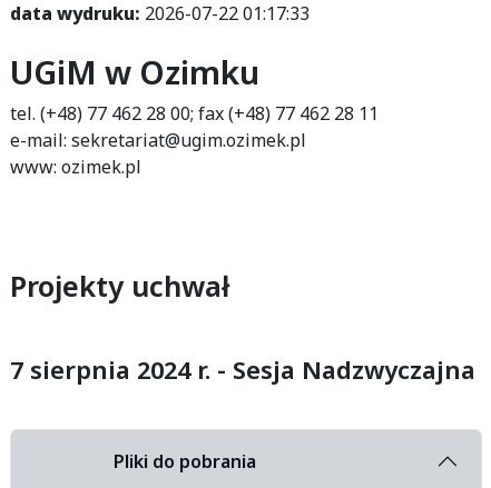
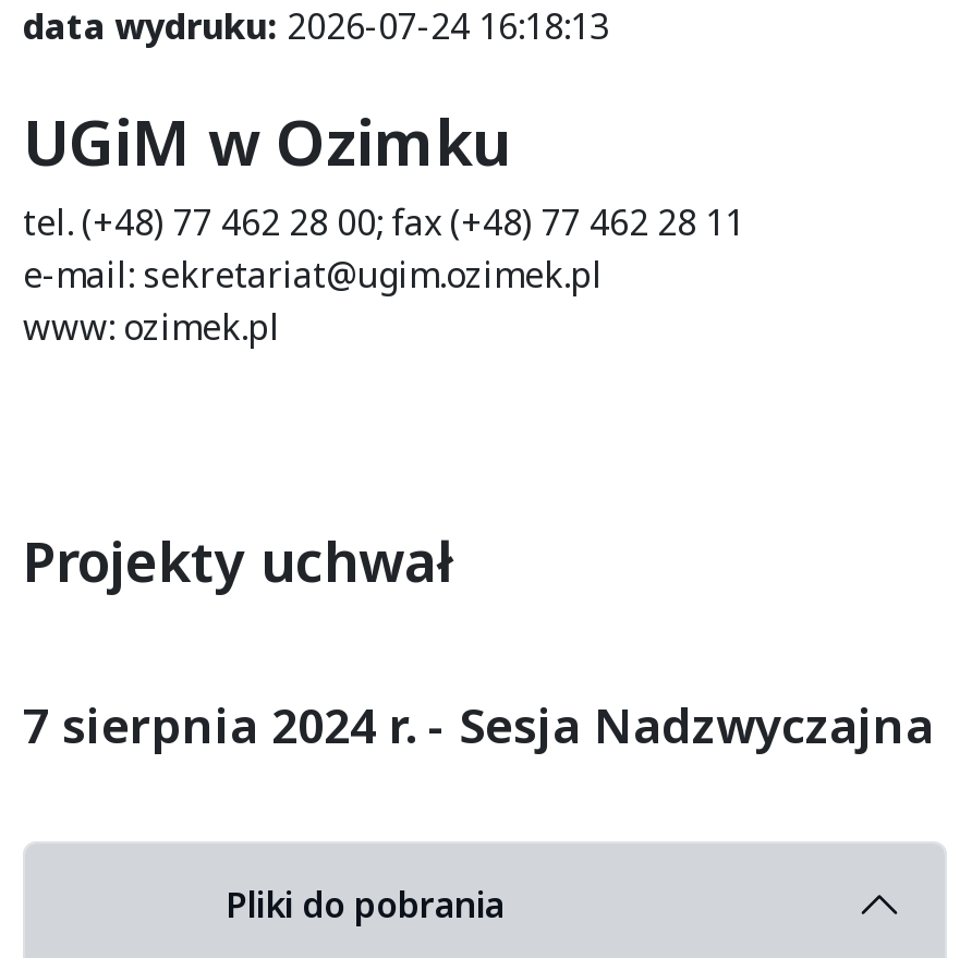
- data wydruku: 2026-07-22 01:17:33
+ data wydruku: 2026-07-24 16:18:13
